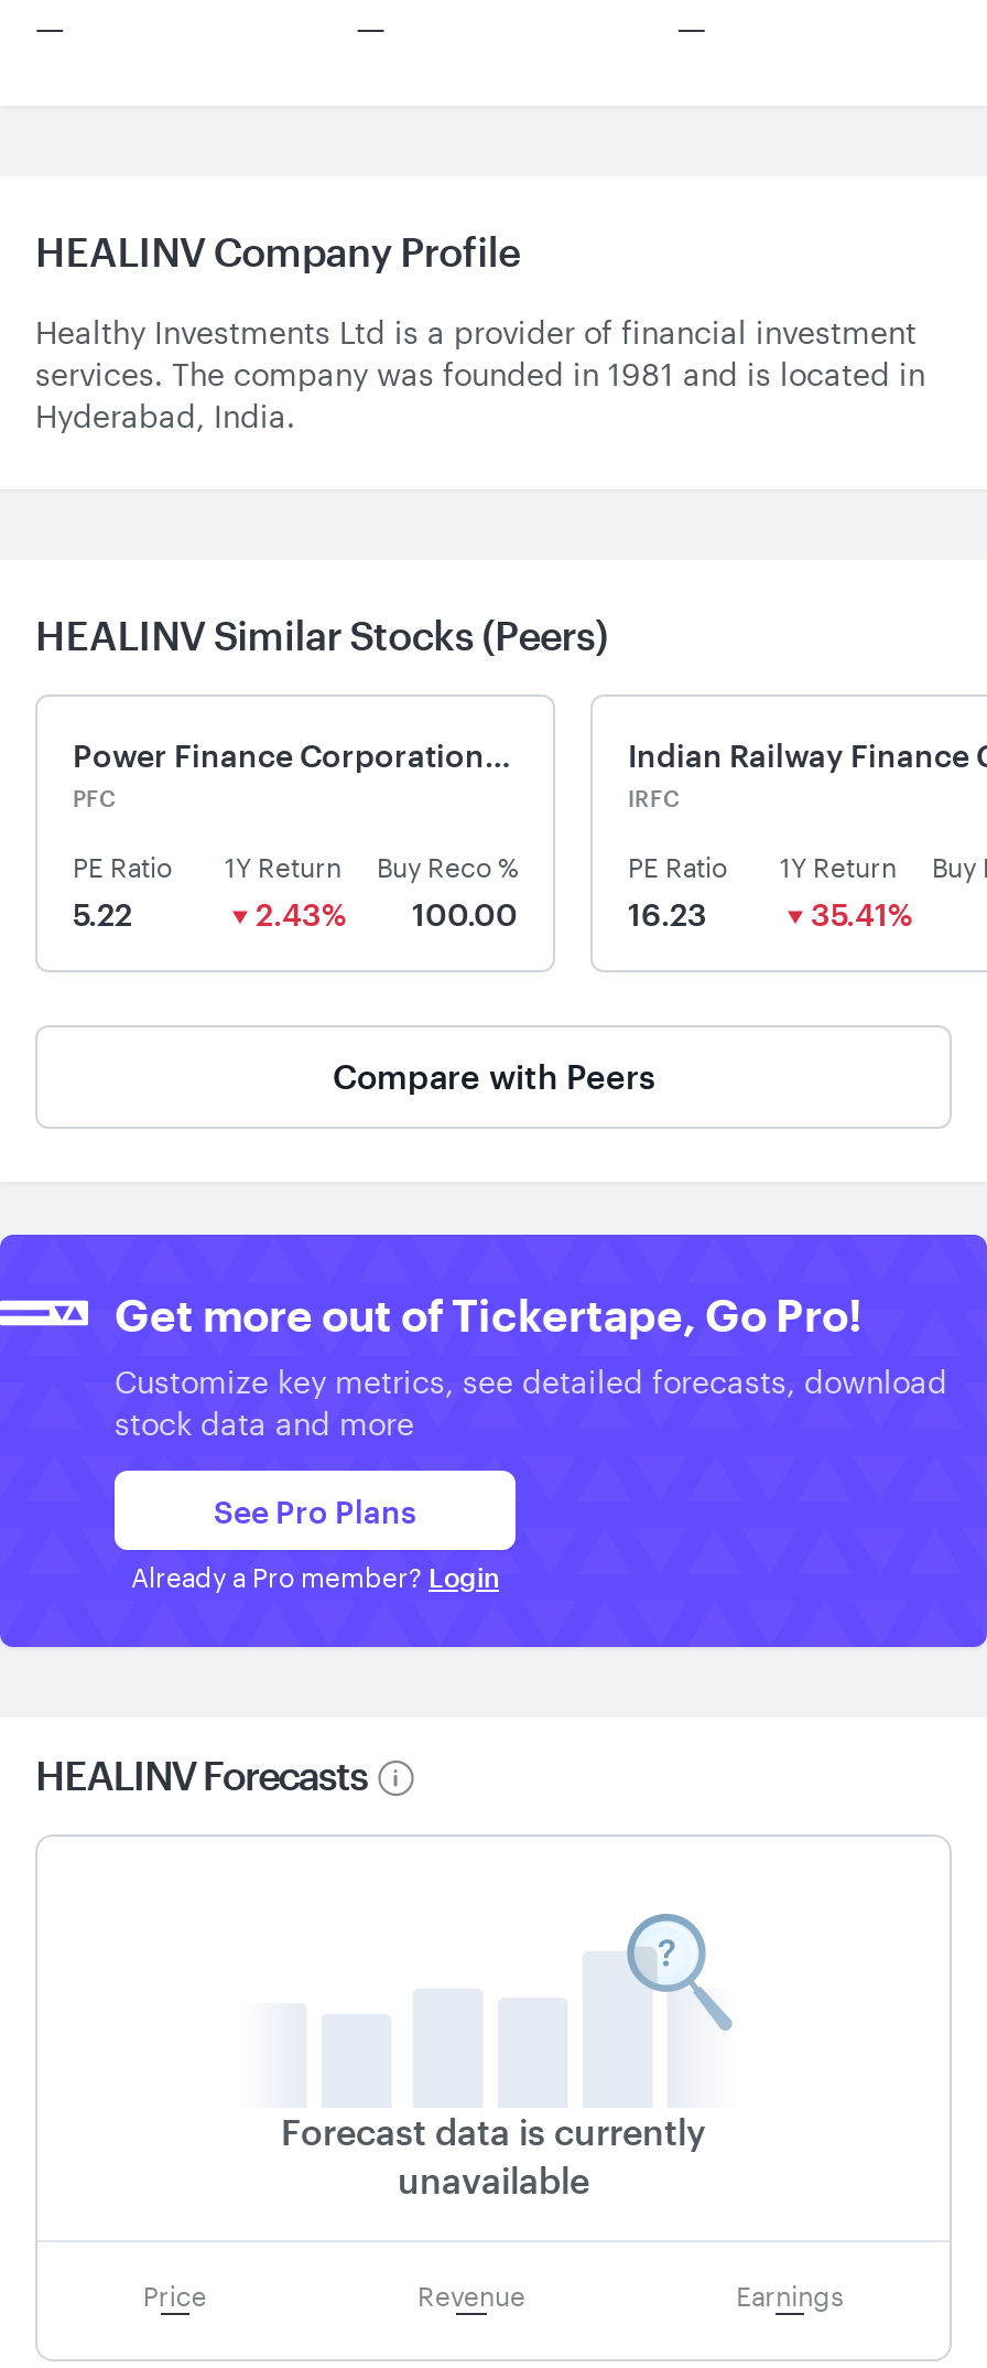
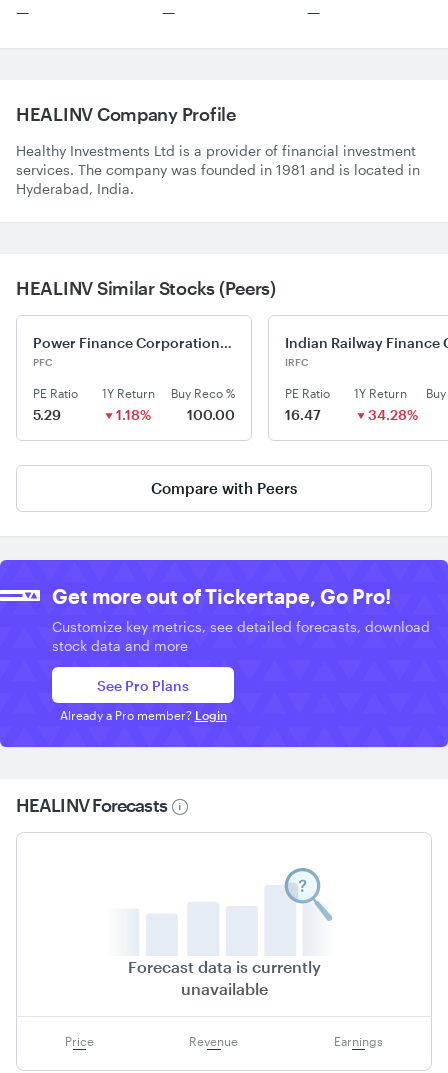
- 5.22
+ 5.29

- 2.43%
+ 1.18%

- 16.23
+ 16.47

- 35.41%
+ 34.28%
